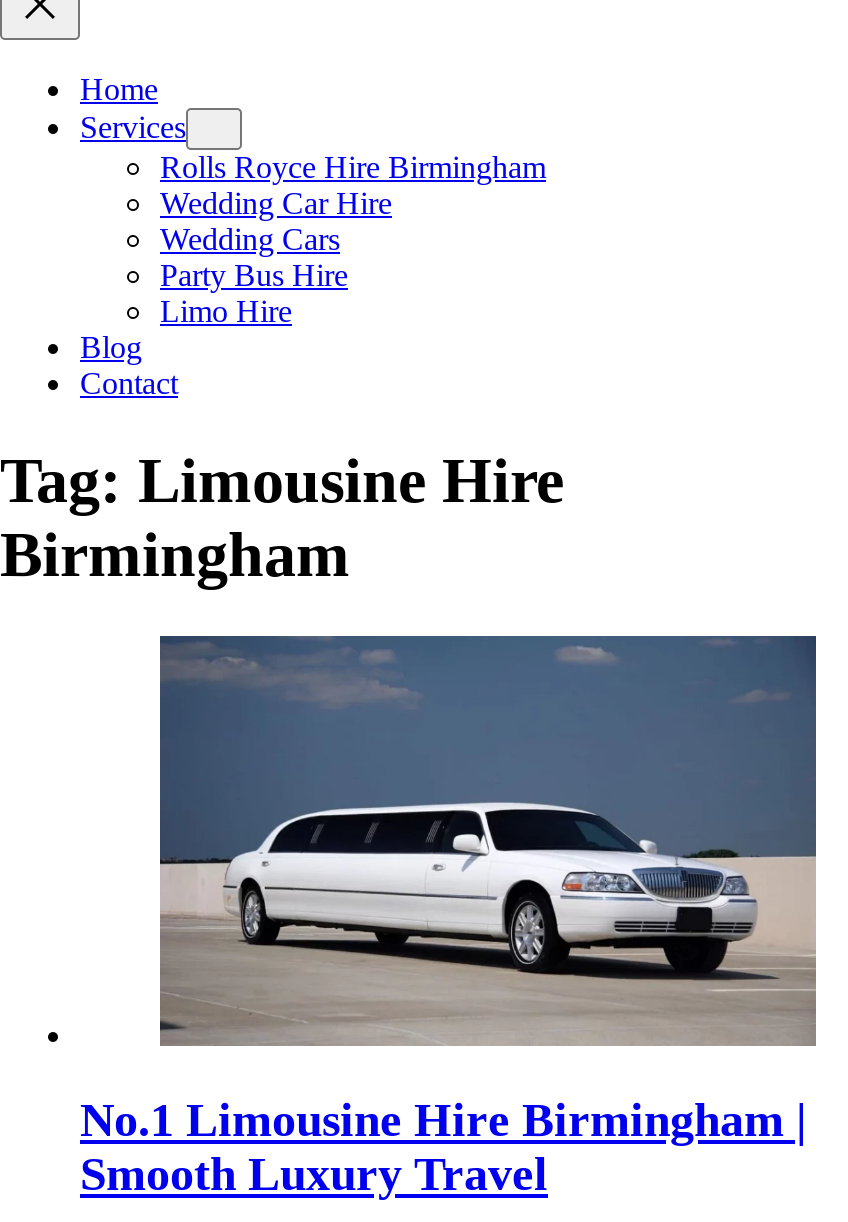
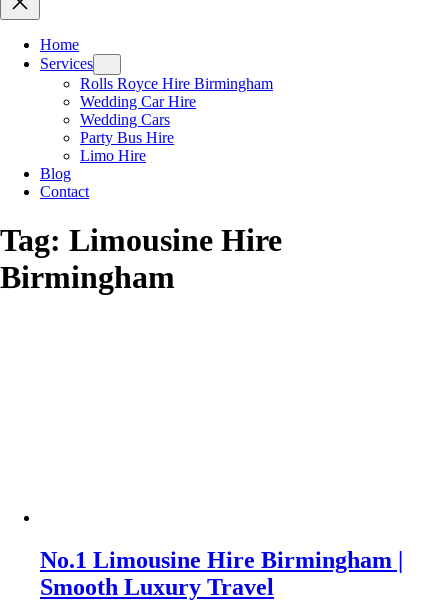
- [image]
